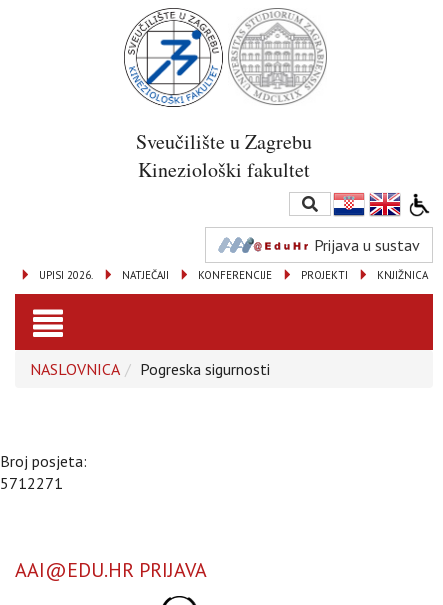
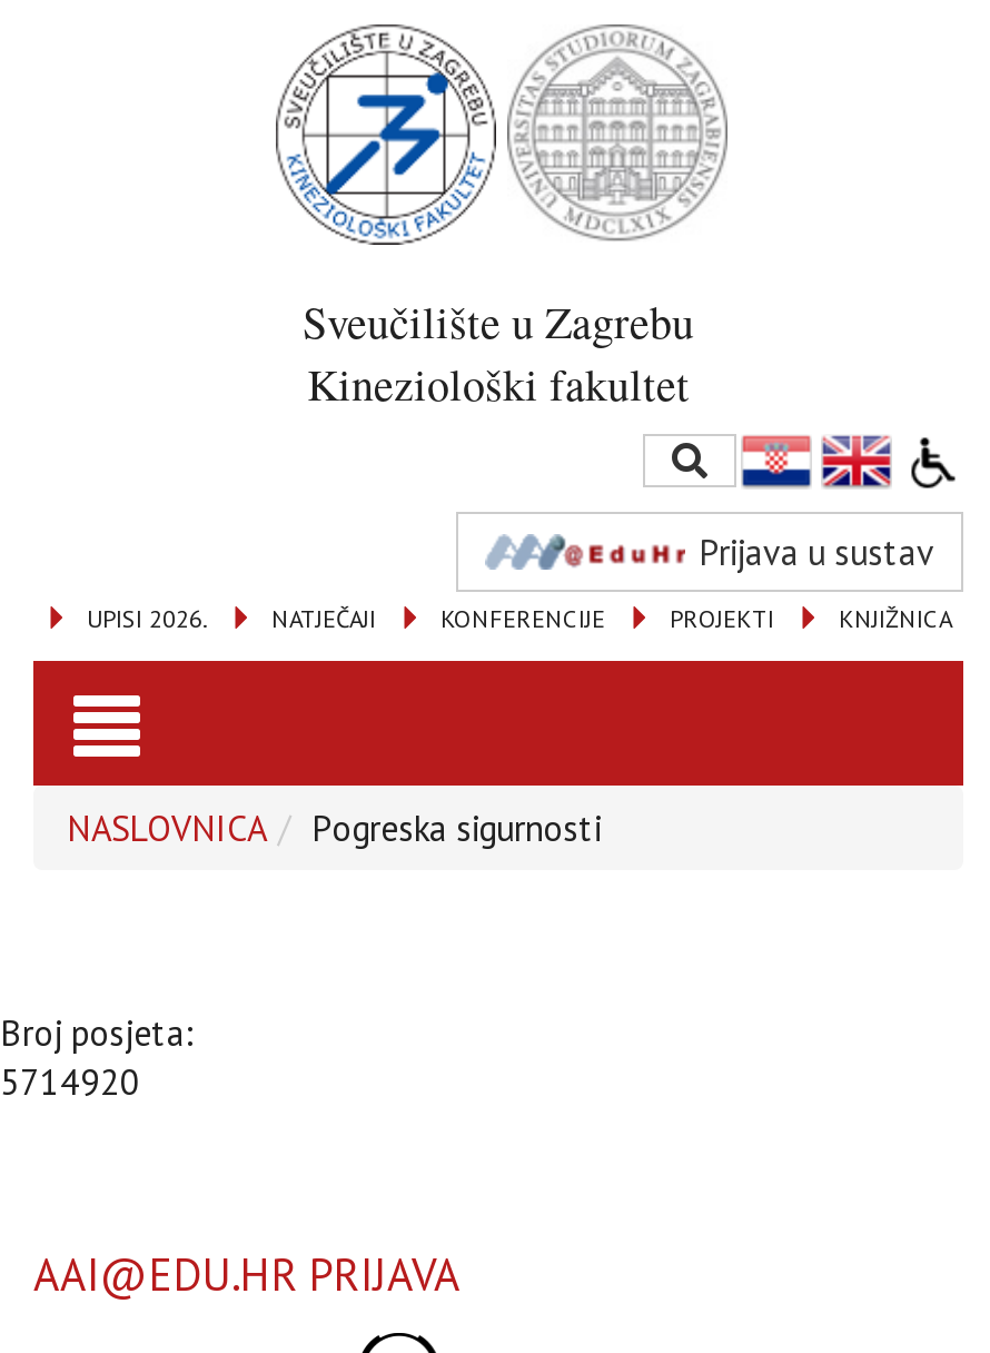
- 5712271
+ 5714920
